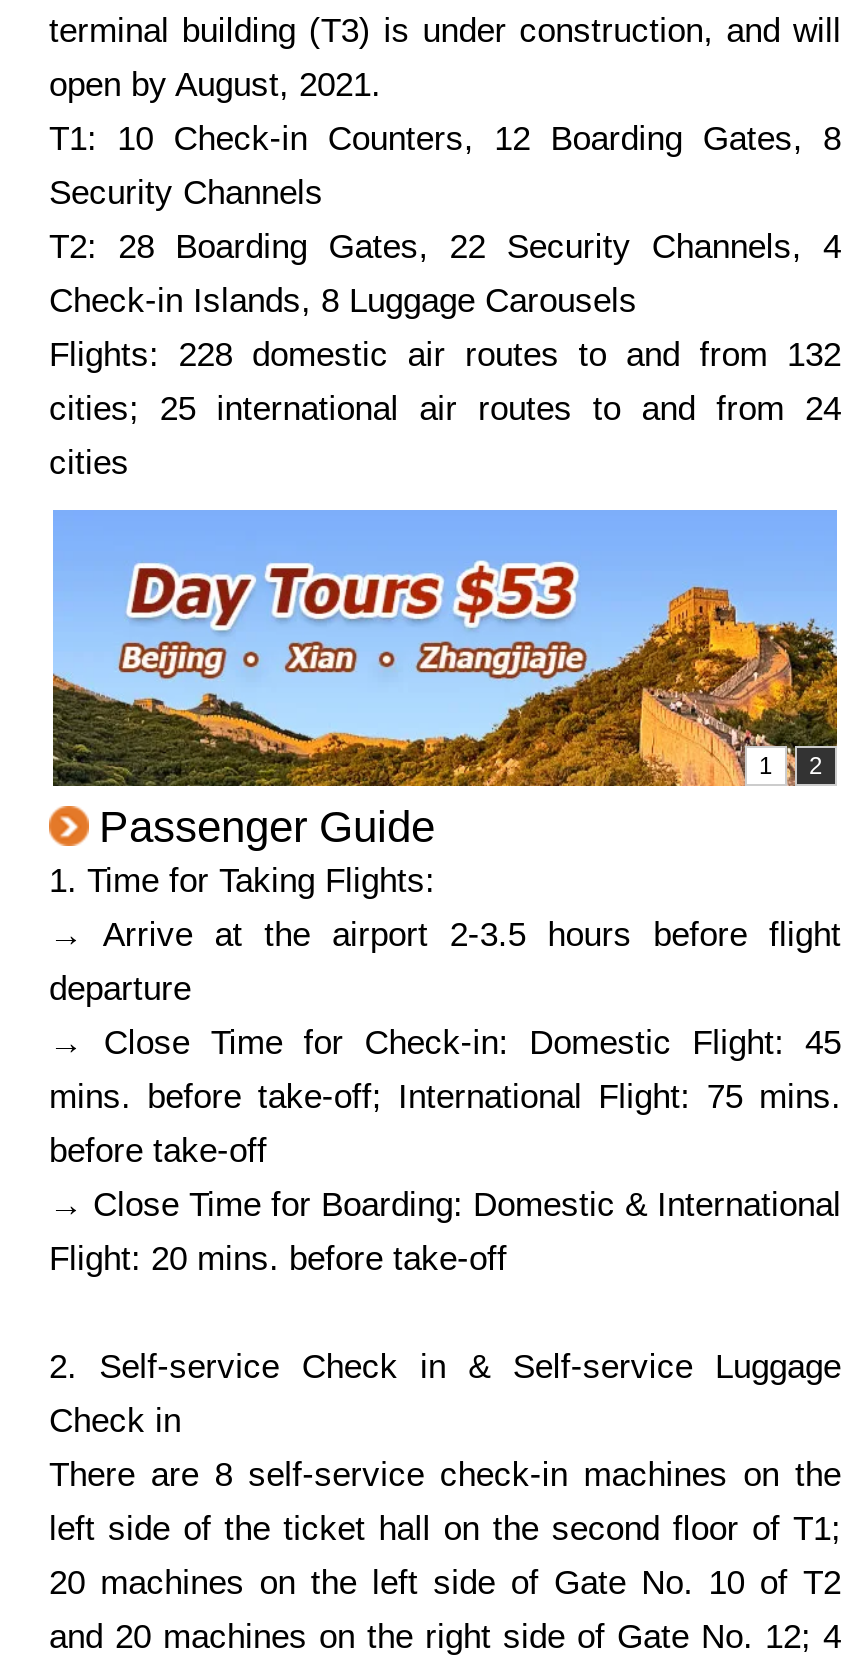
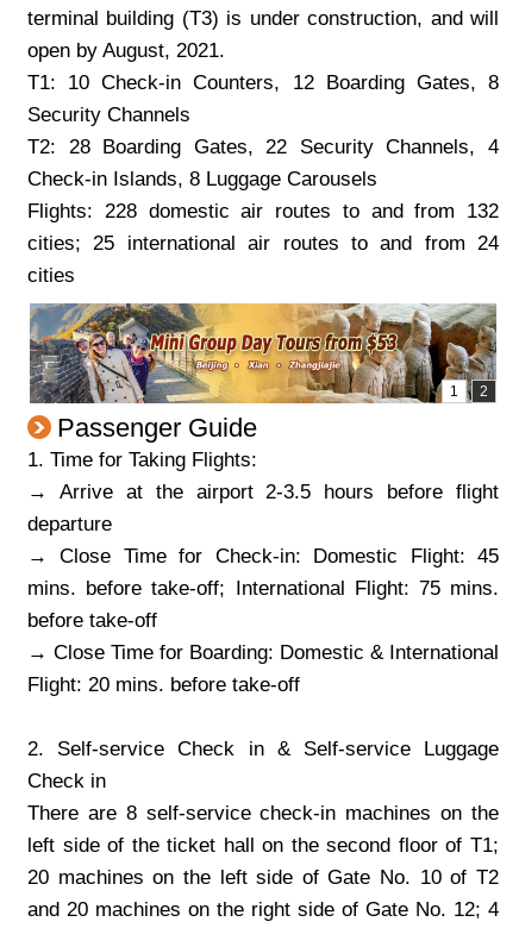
- [image]
+ [image]
